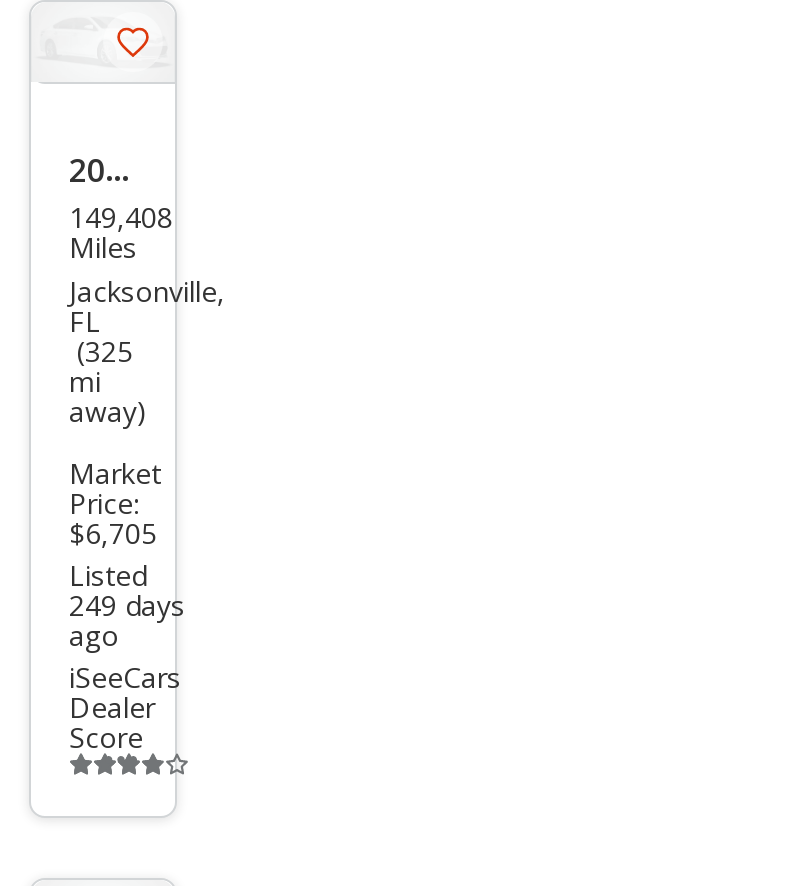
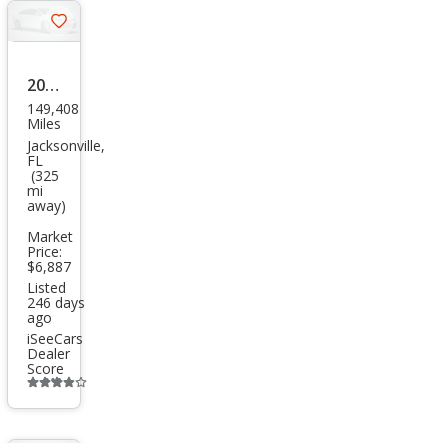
- $6,705
+ $6,887

- 249 days
+ 246 days
